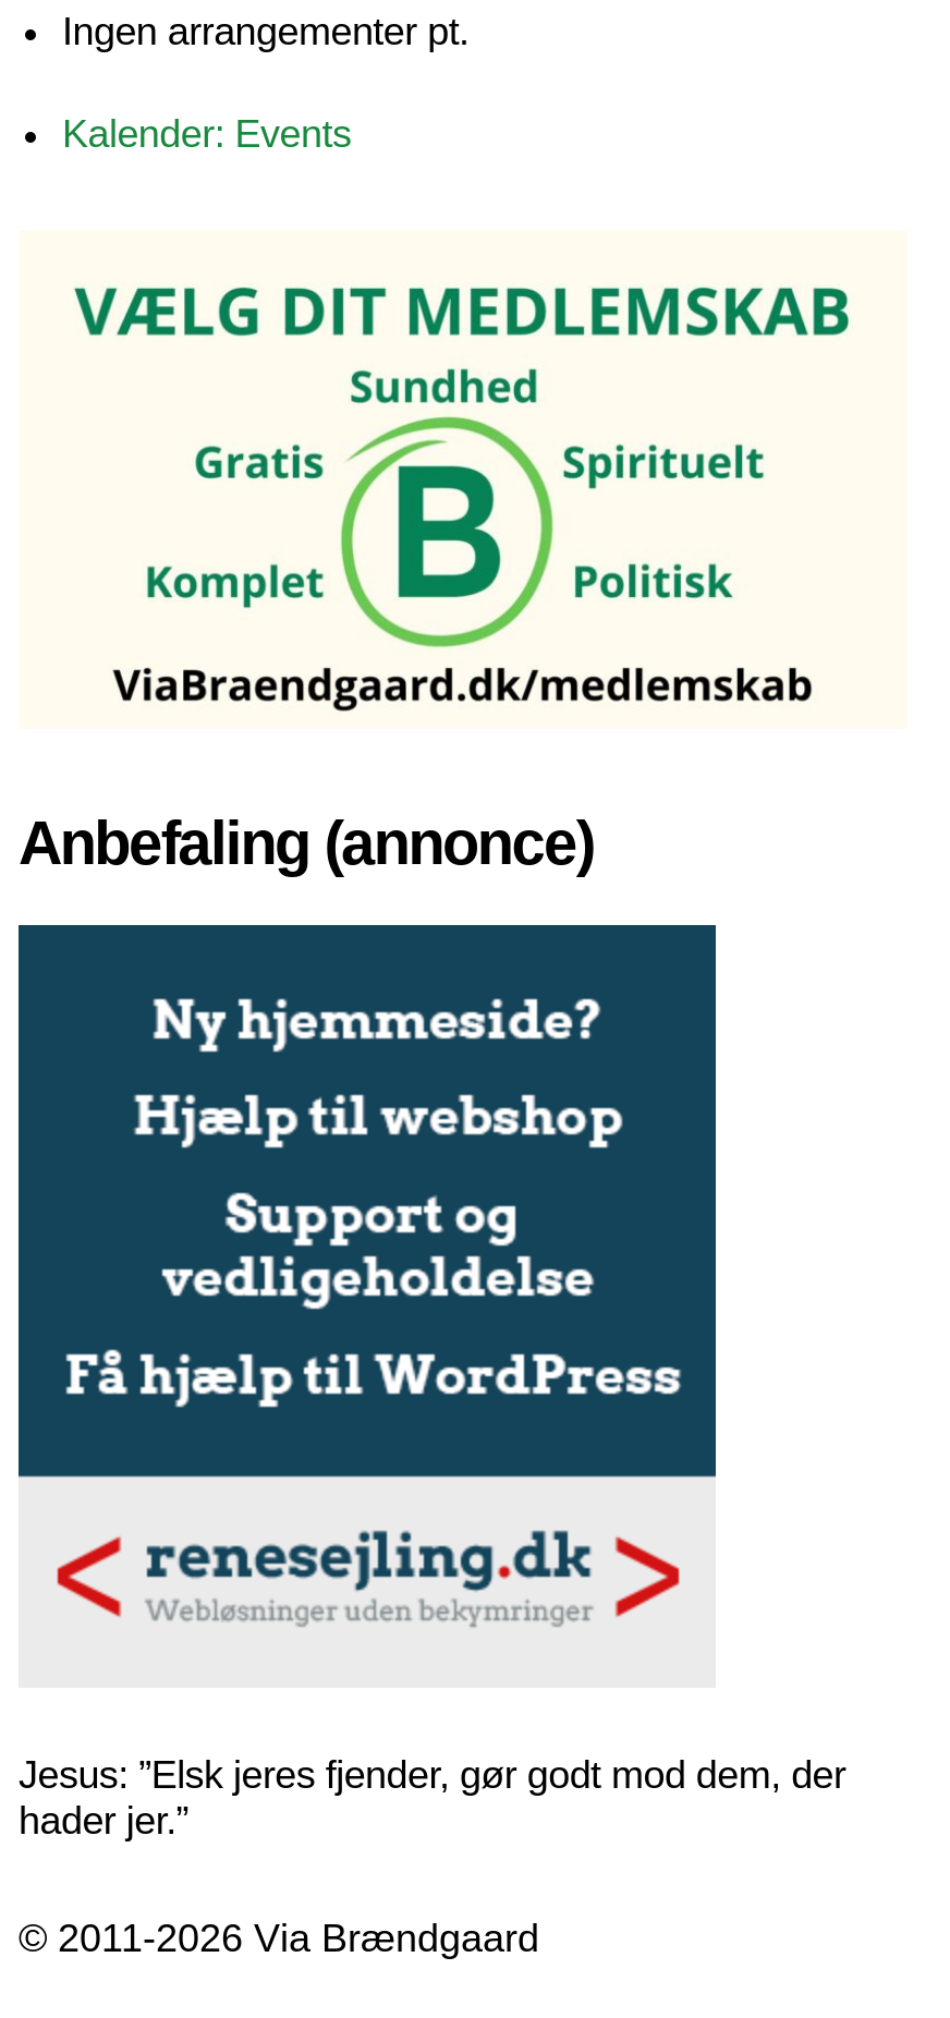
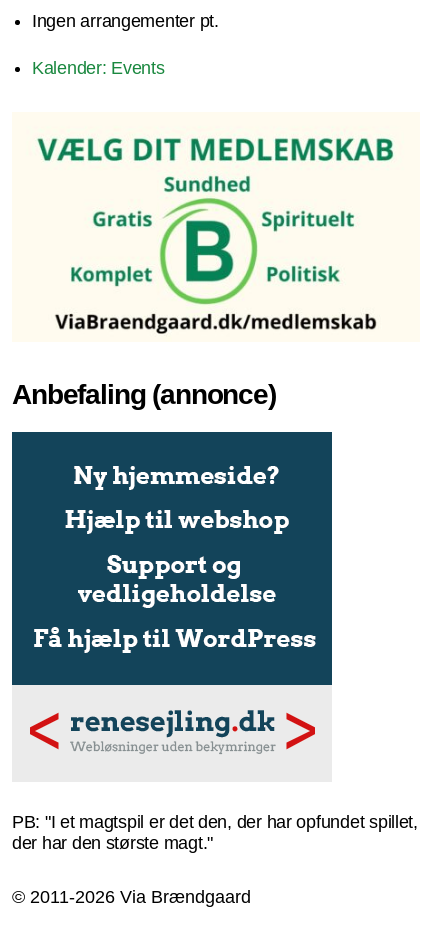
- Jesus: ”Elsk jeres fjender, gør godt mod dem, der
- hader jer.”
+ PB: "I et magtspil er det den, der har opfundet spillet,
+ der har den største magt."
